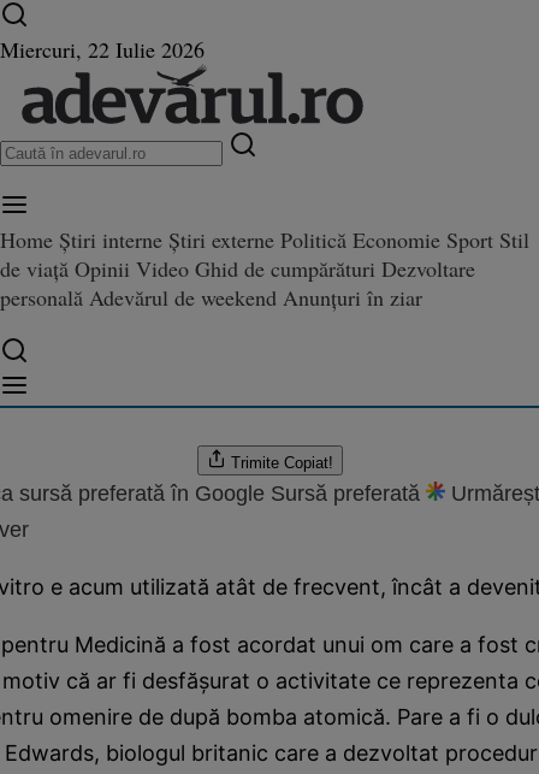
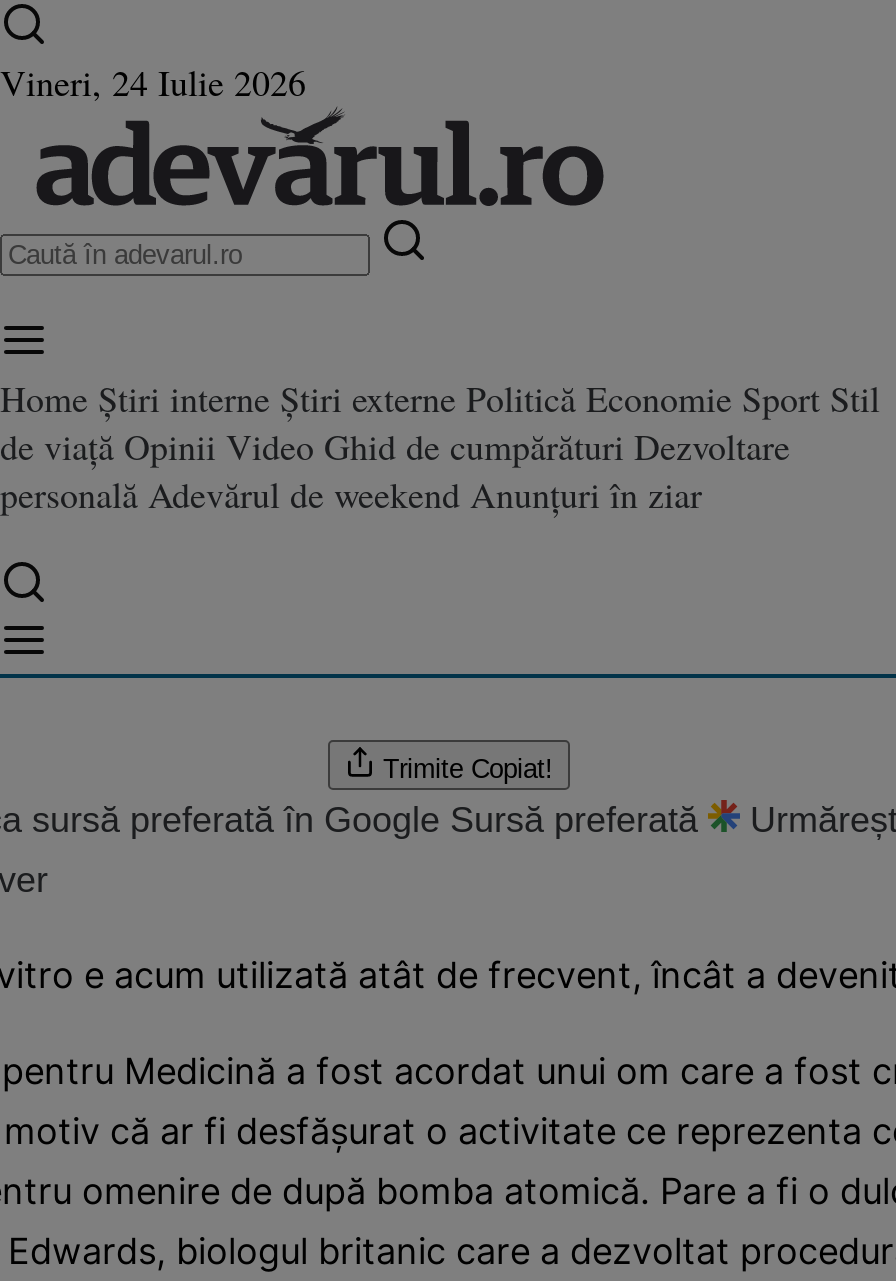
- Miercuri, 22 Iulie 2026
+ Vineri, 24 Iulie 2026
